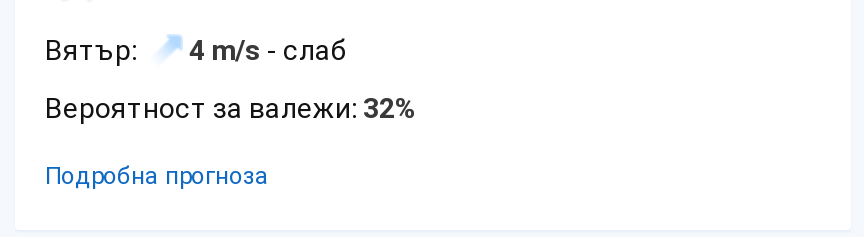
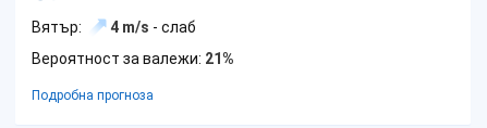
- Вероятност за валежи: 32%
+ Вероятност за валежи: 21%
